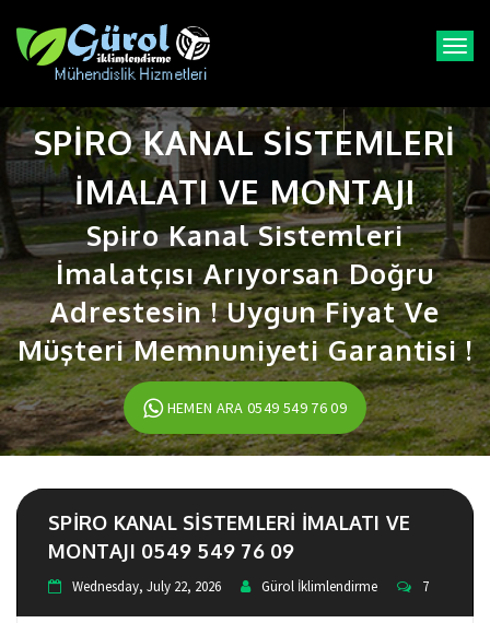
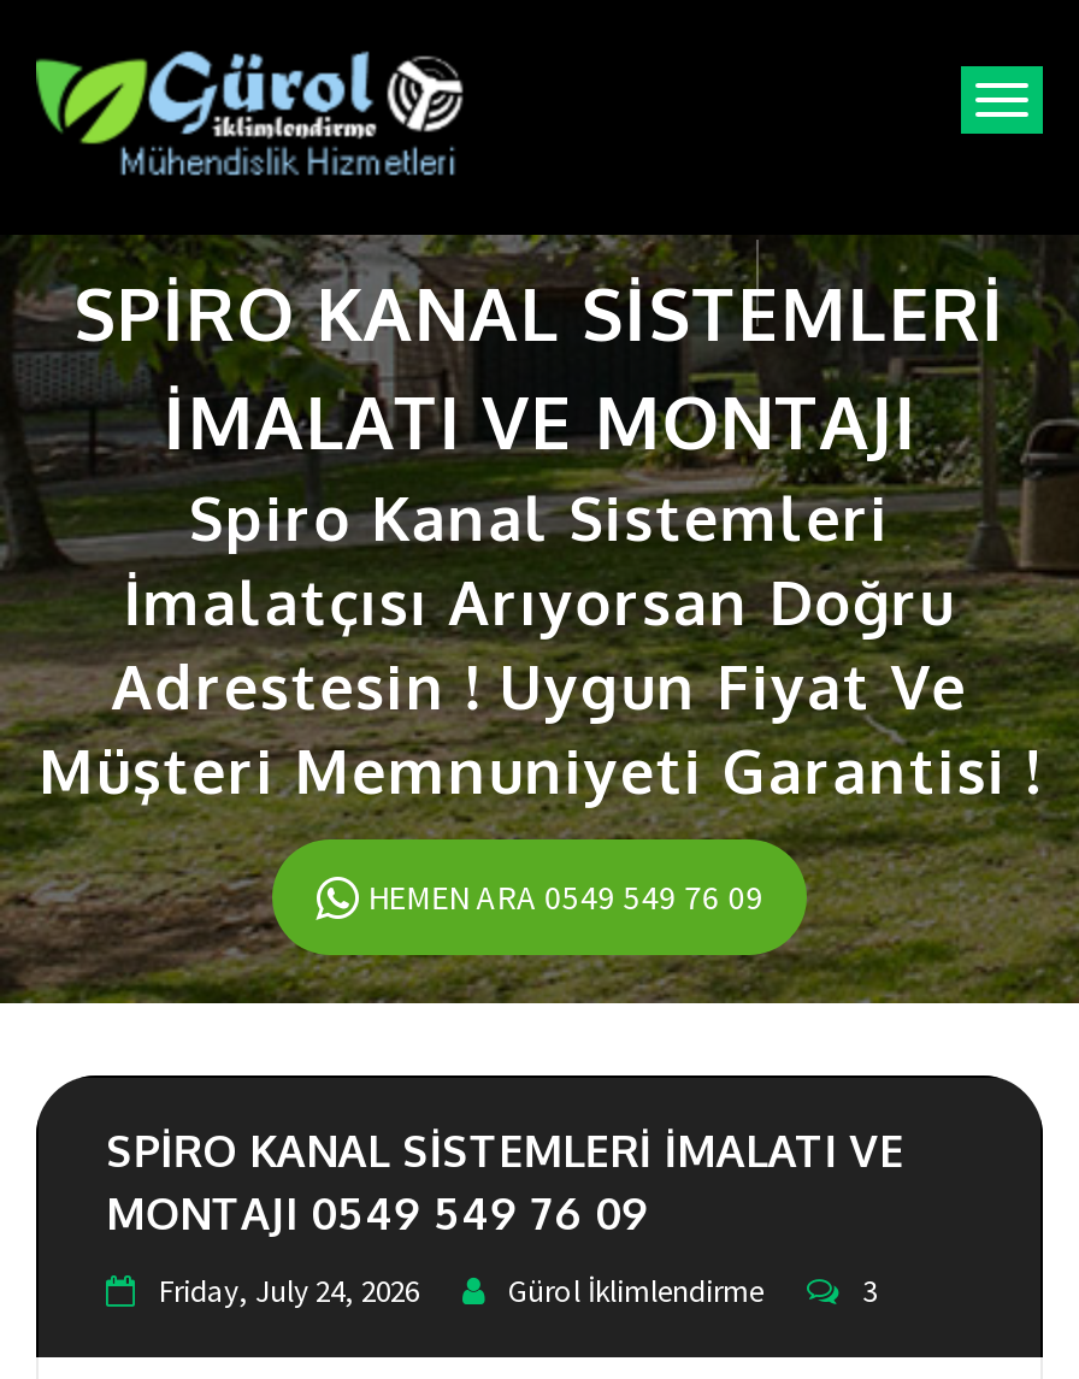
- Wednesday, July 22, 2026
+ Friday, July 24, 2026

- 7
+ 3
